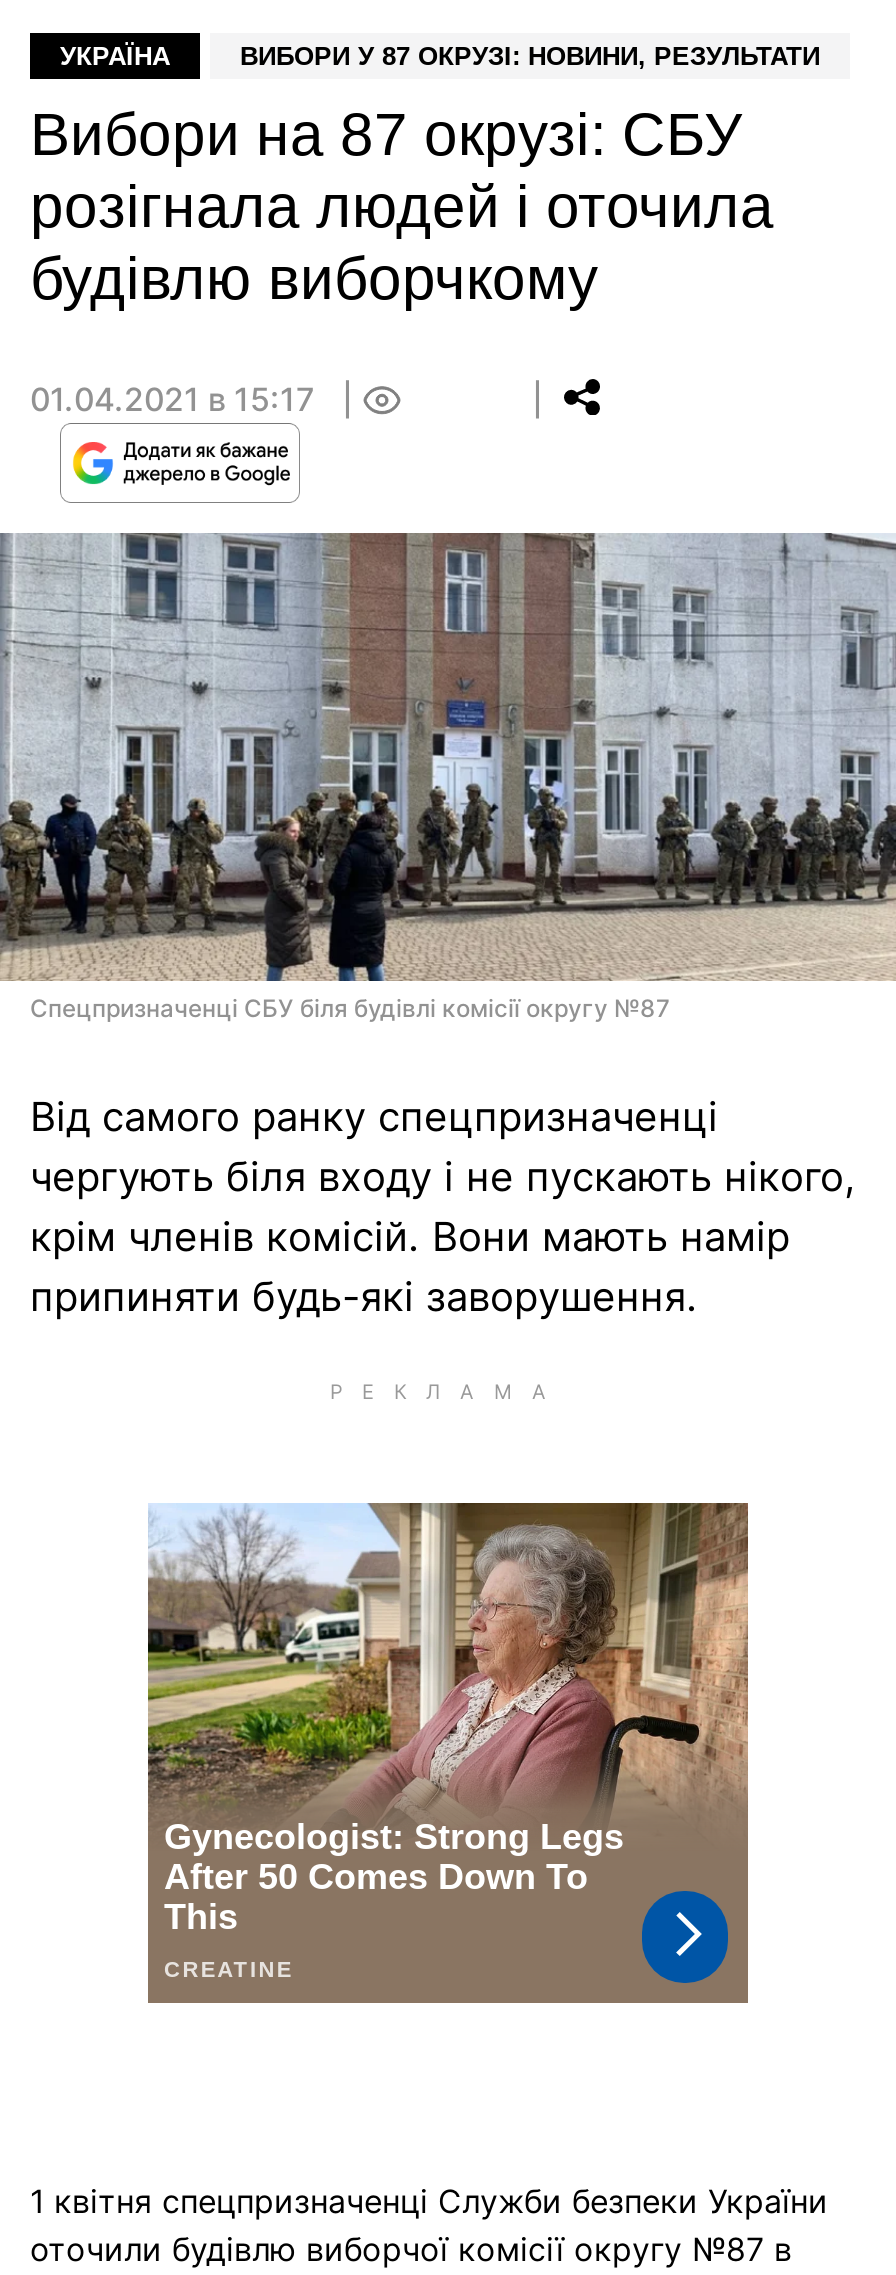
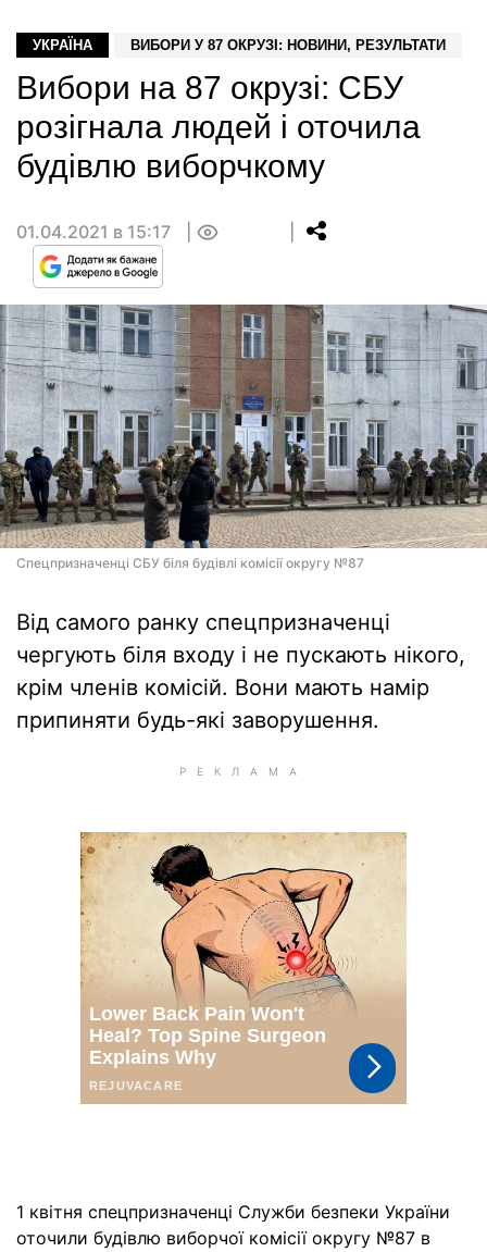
- [image]
+ [image]
